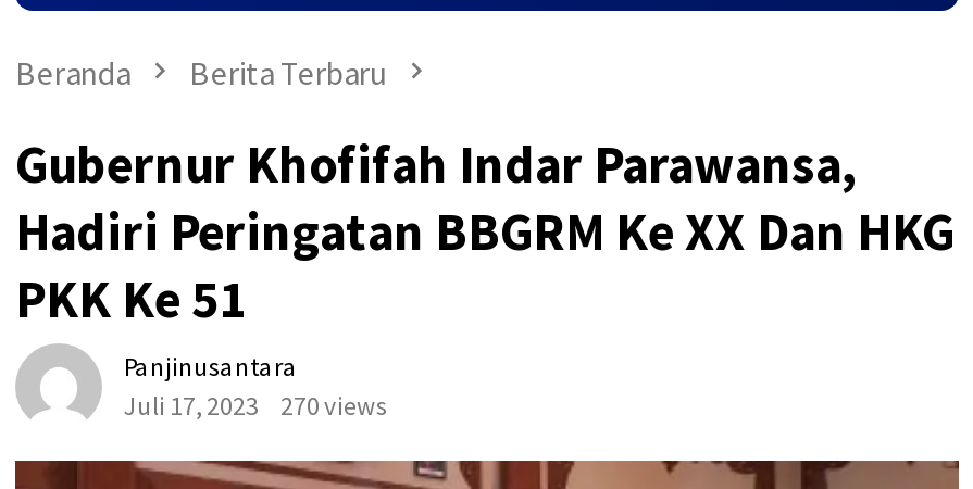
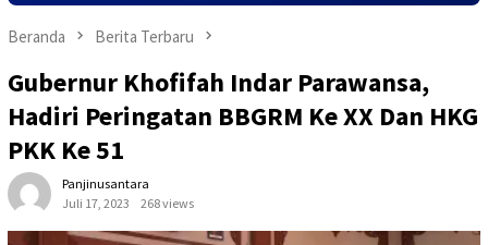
- Juli 17, 2023 270 views
+ Juli 17, 2023 268 views
